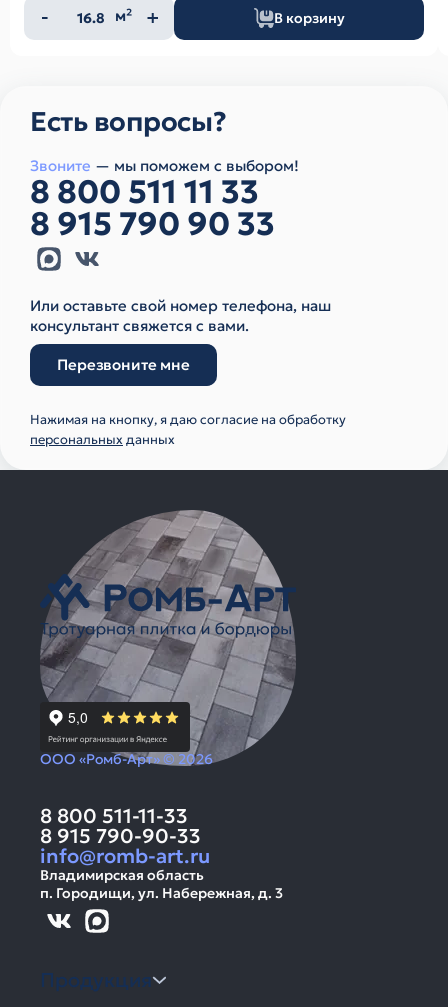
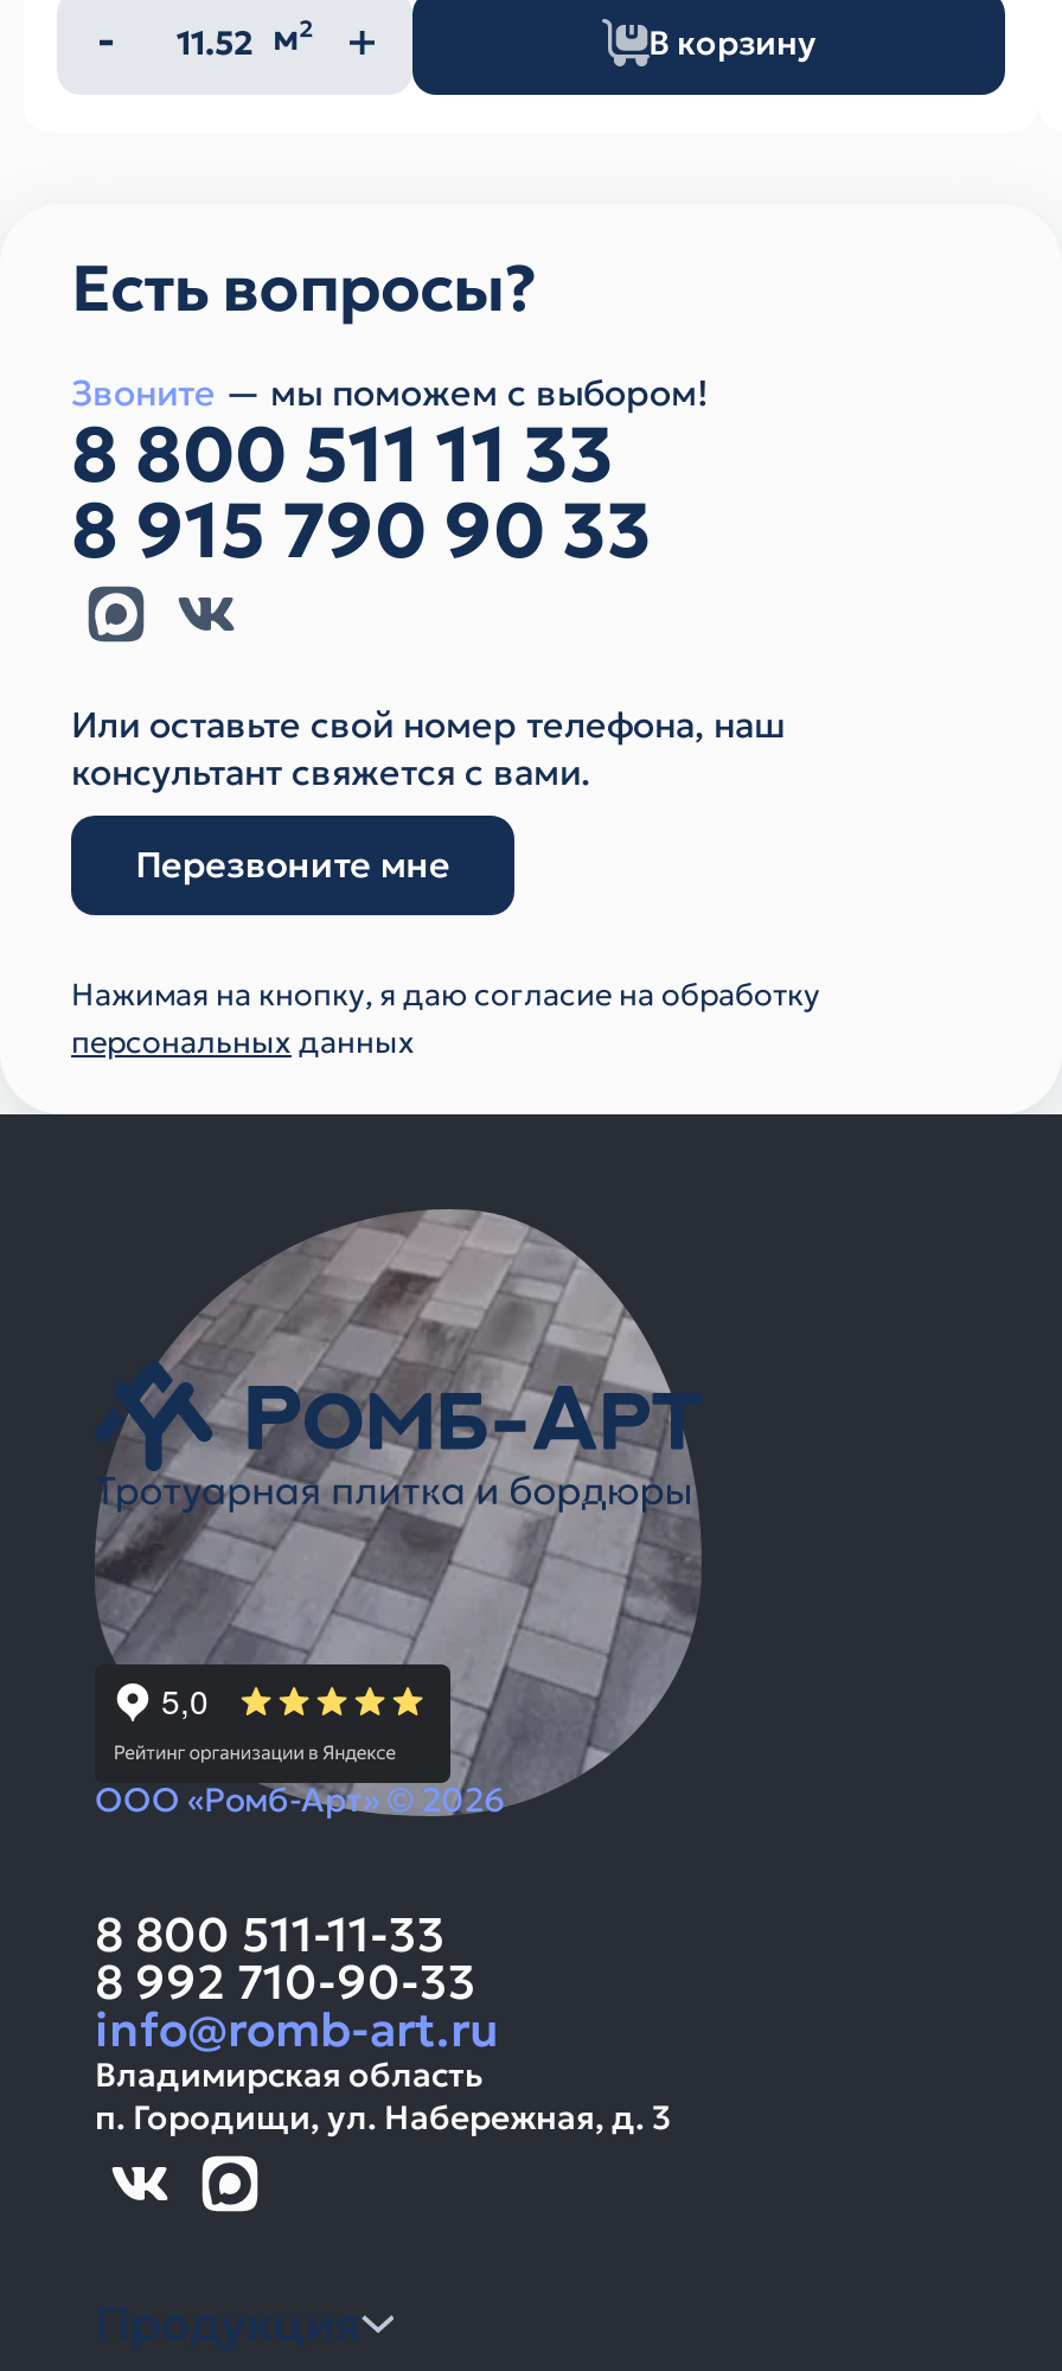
- 8 915 790-90-33
+ 8 992 710-90-33
